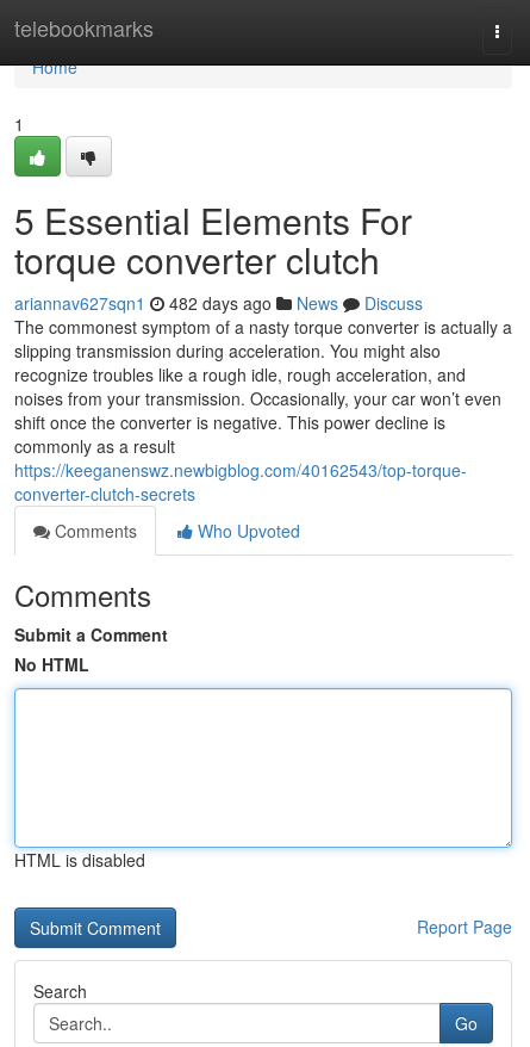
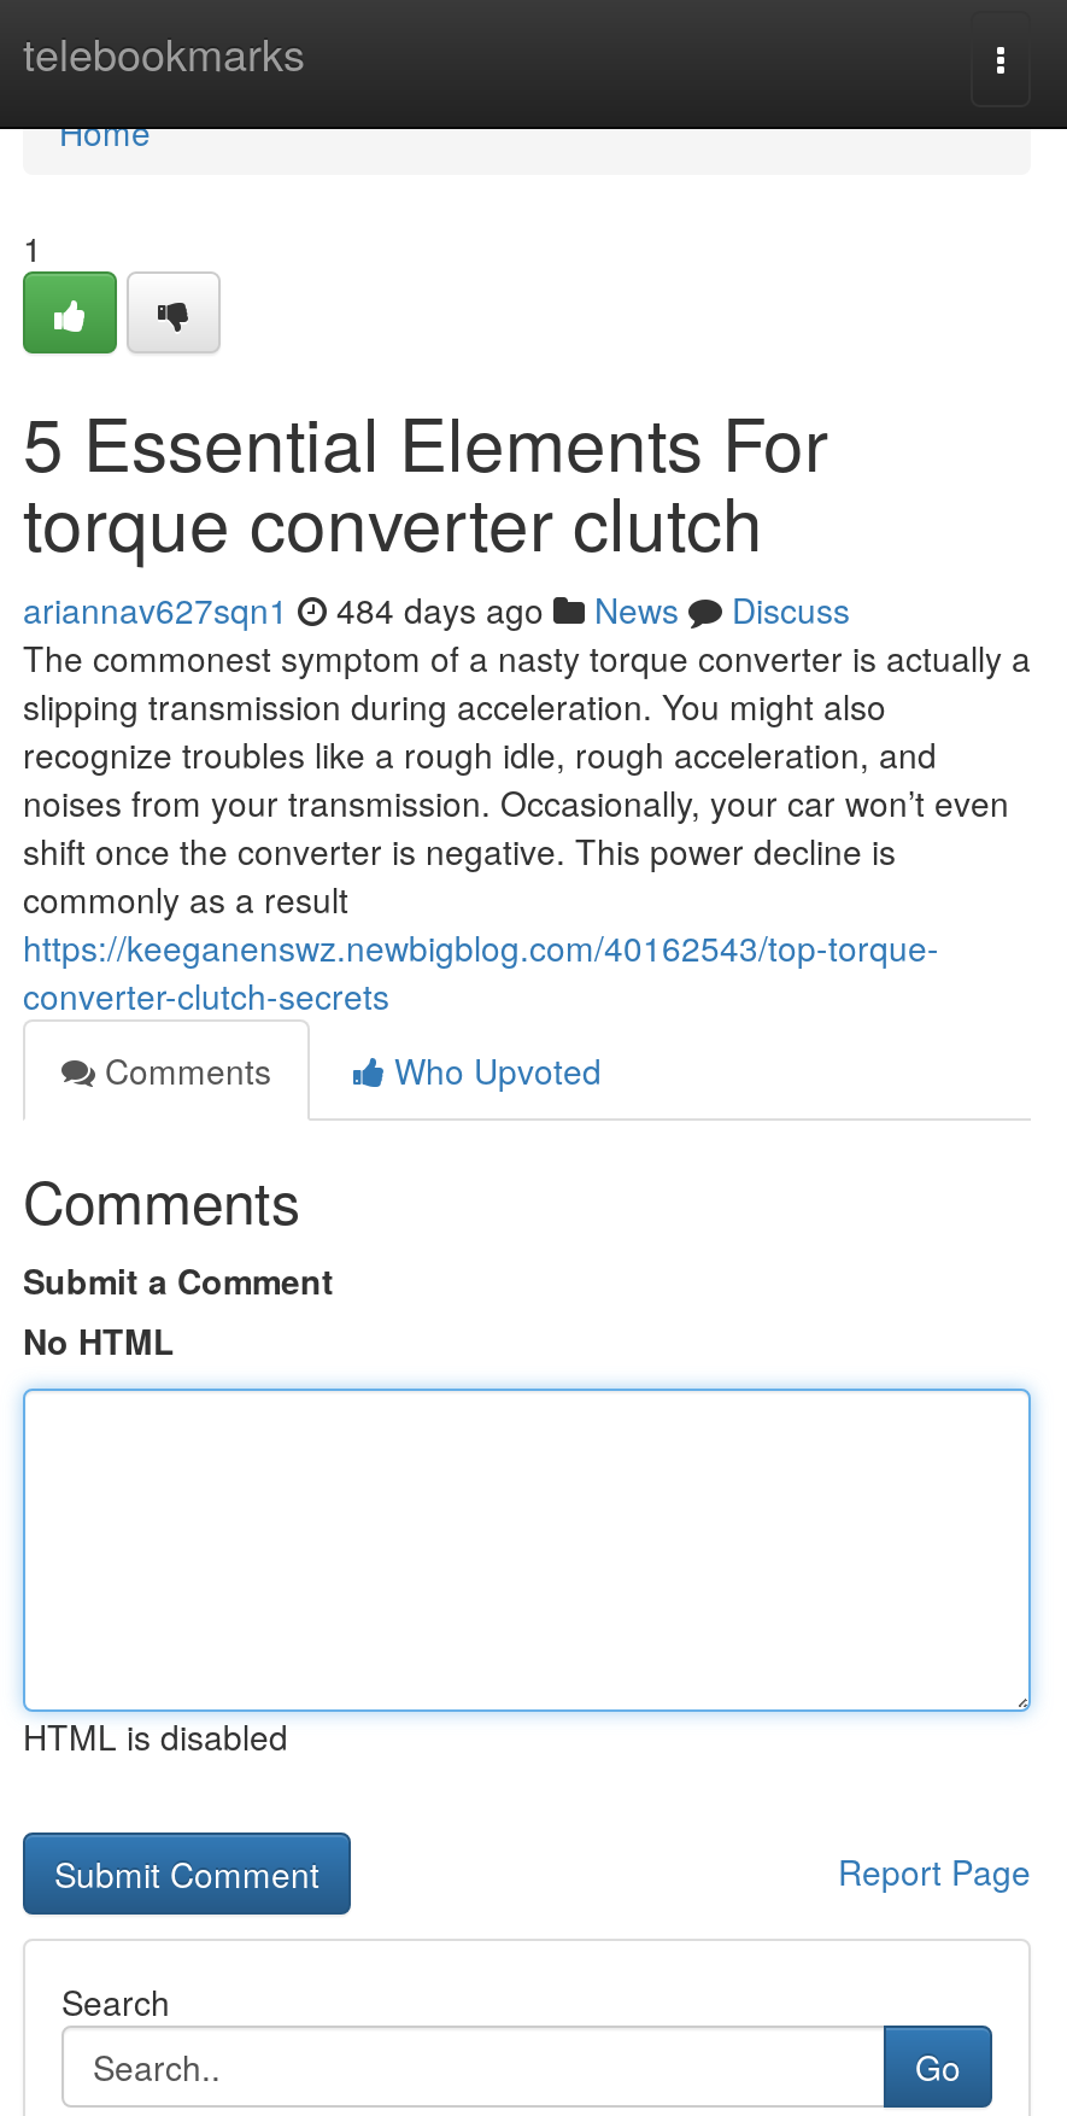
- ariannav627sqn1 482 days ago News Discuss
+ ariannav627sqn1 484 days ago News Discuss
